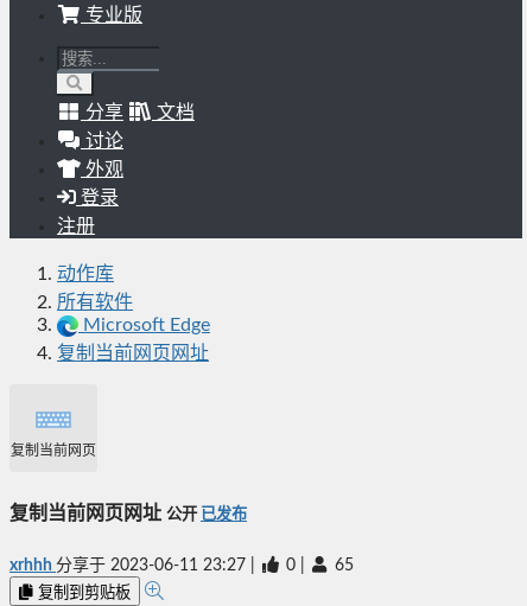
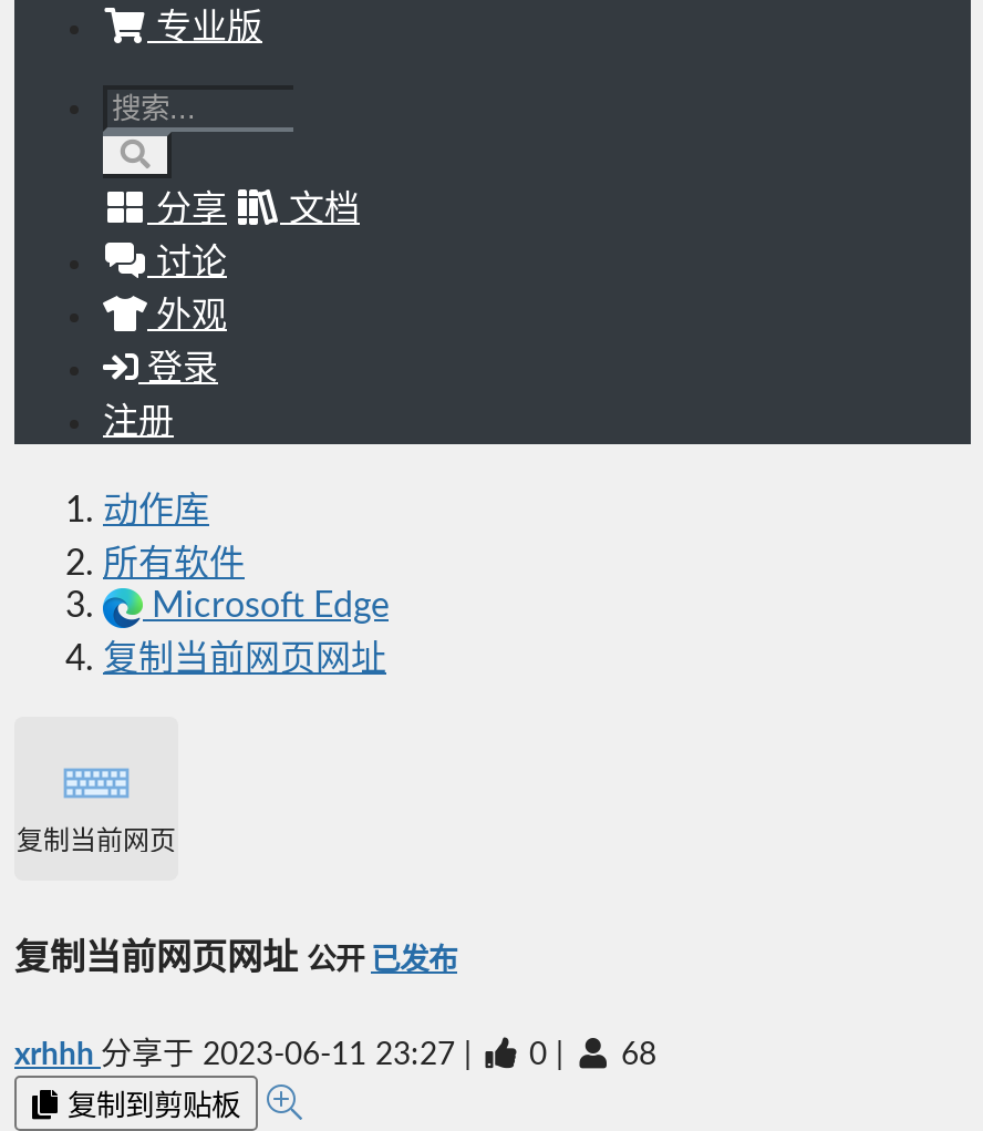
- 65
+ 68
